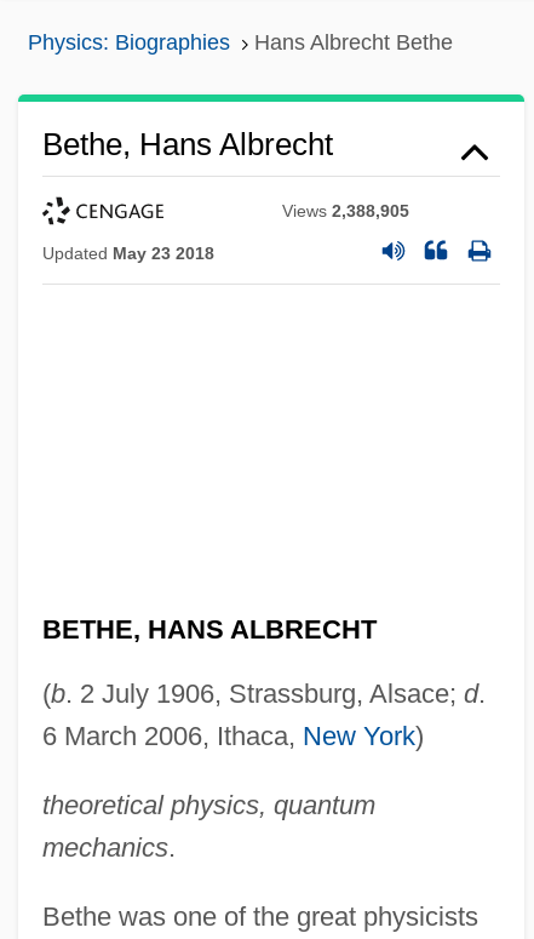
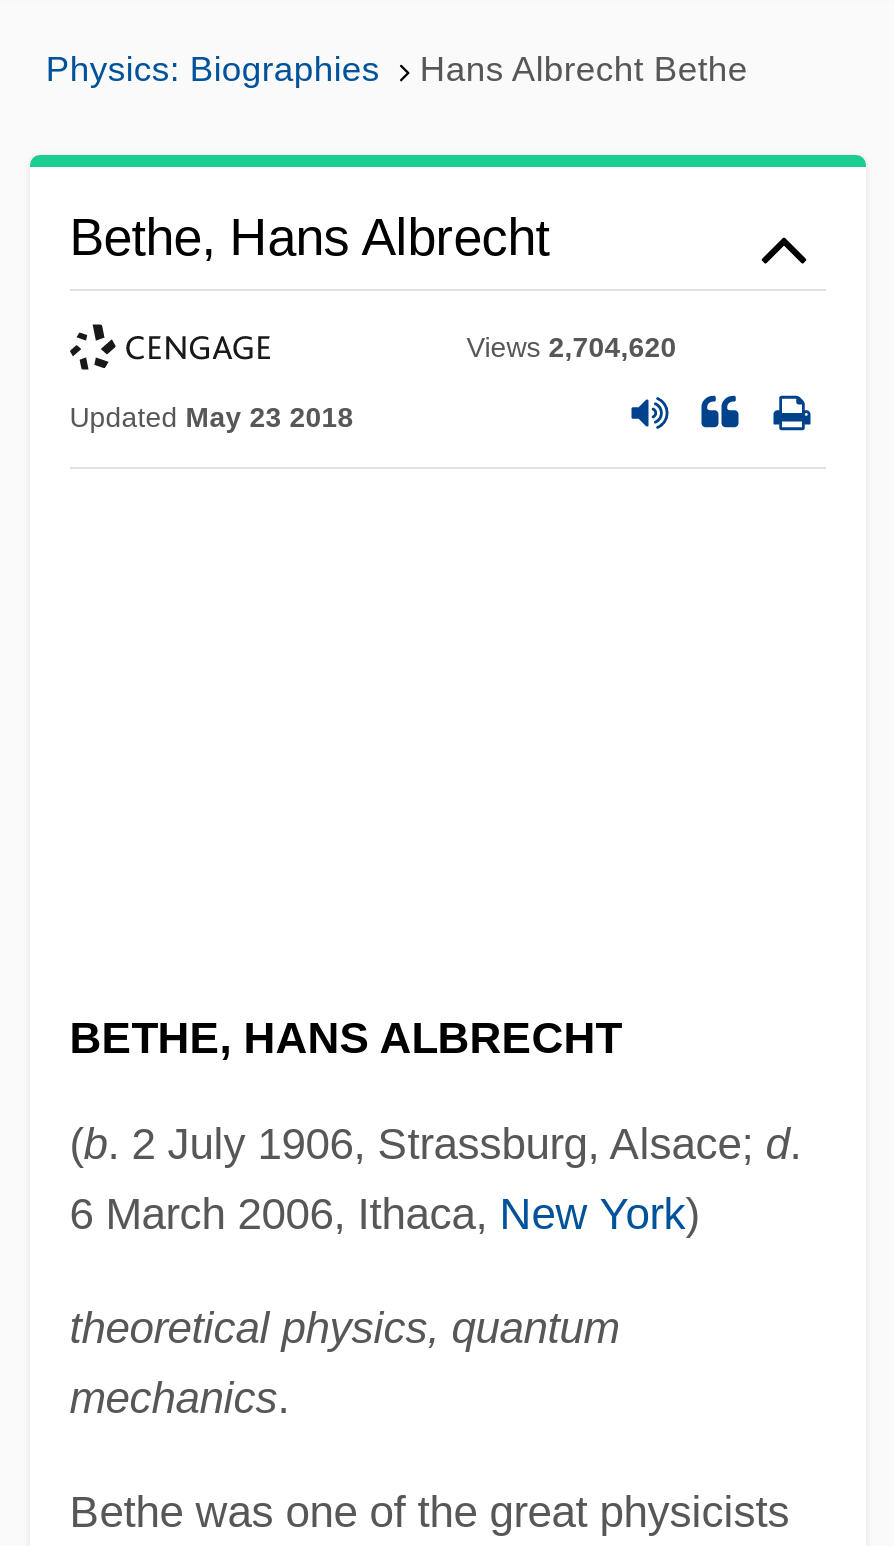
- Views 2,388,905
+ Views 2,704,620
